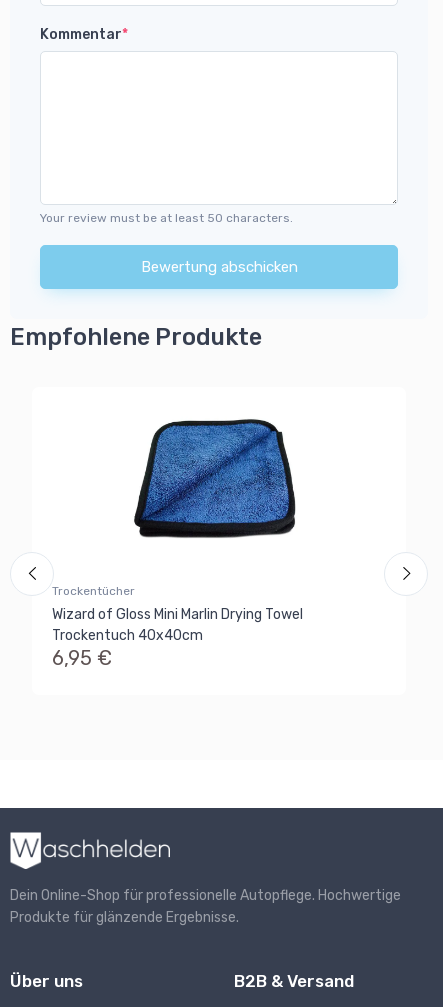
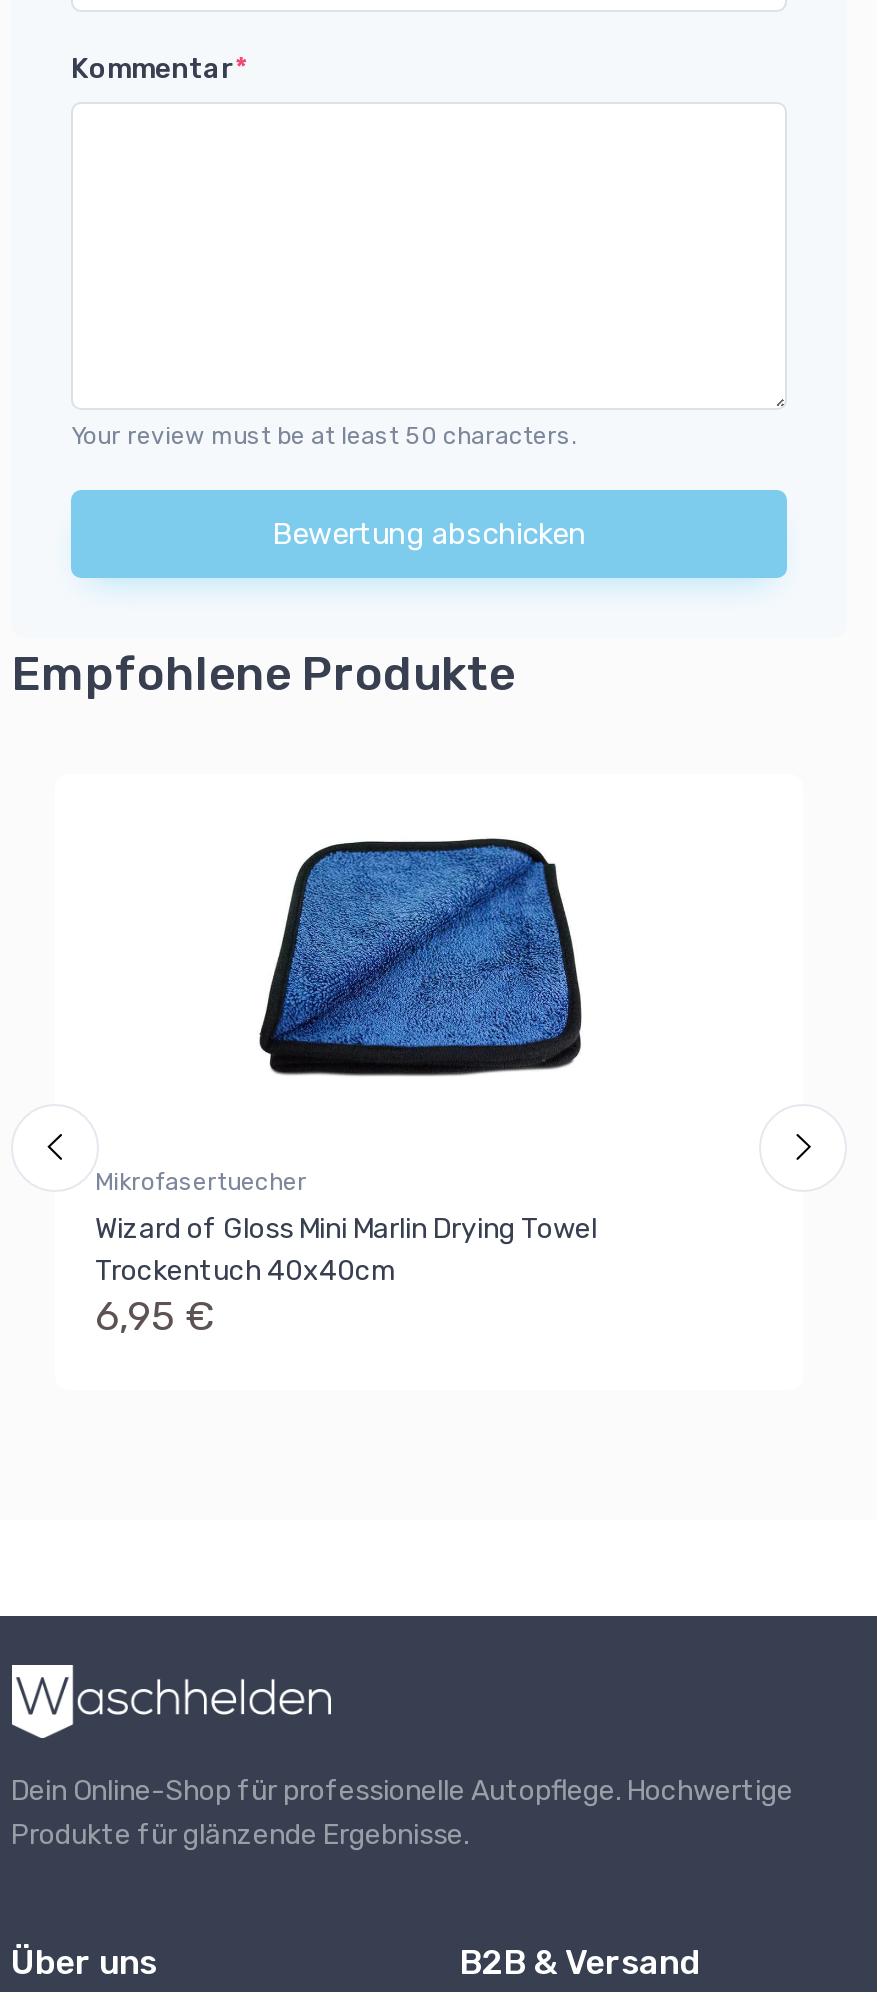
- Trockentücher
+ Mikrofasertuecher
